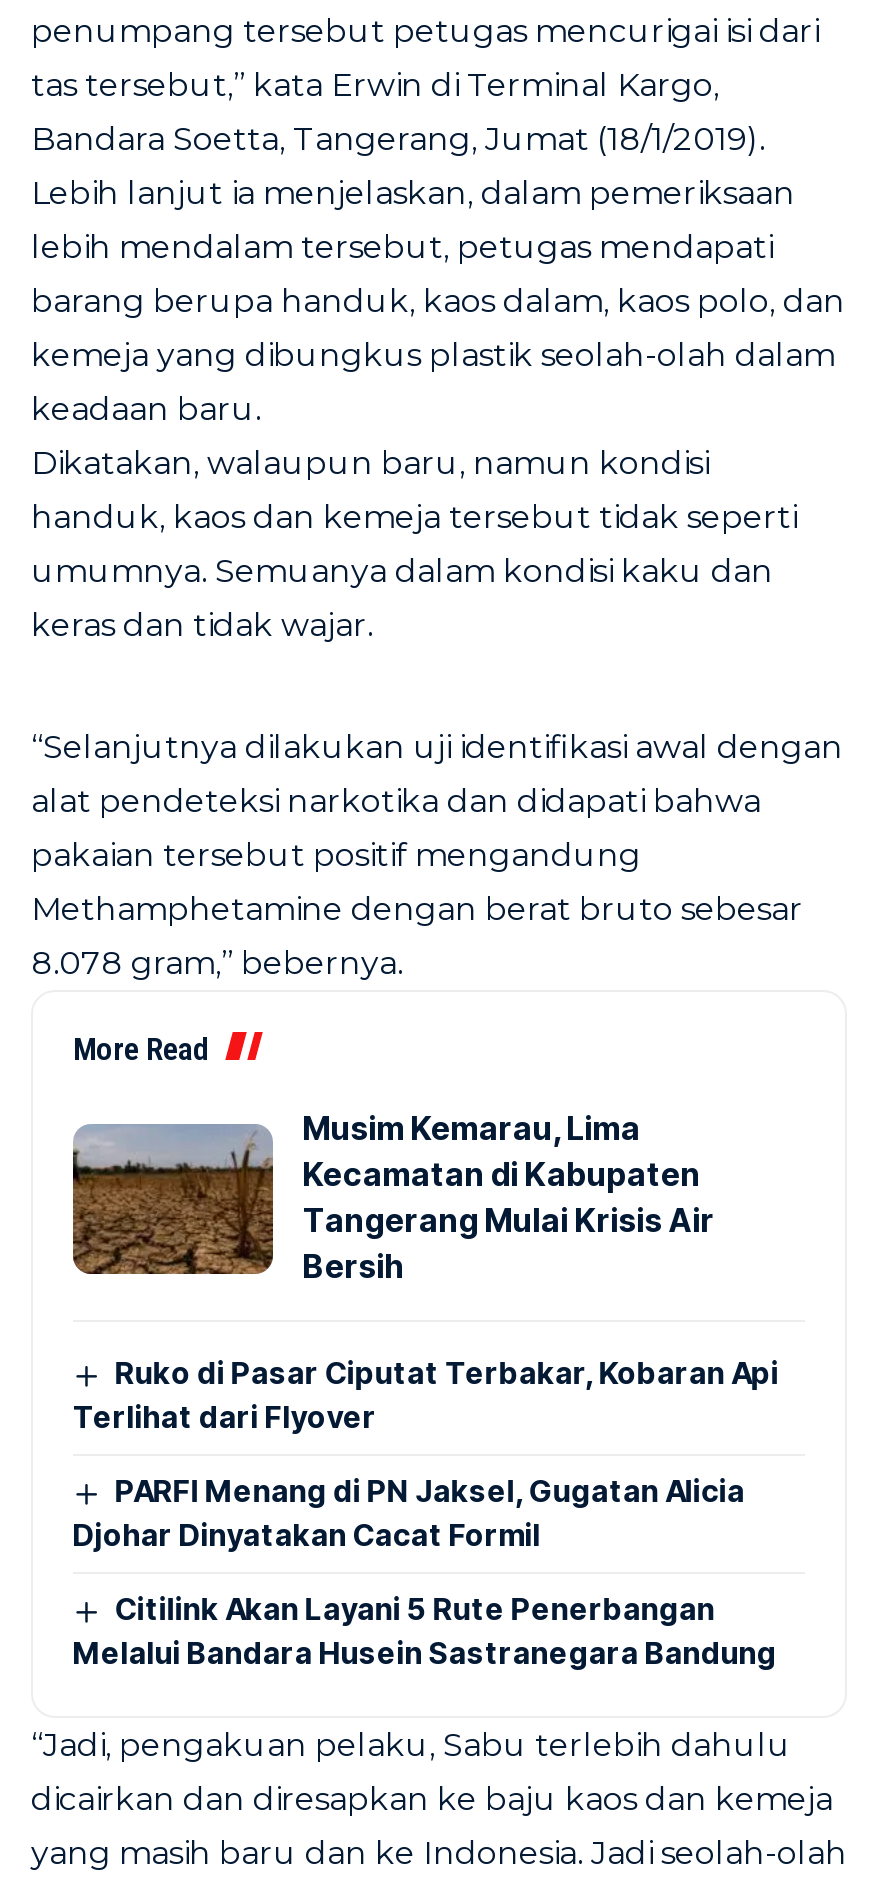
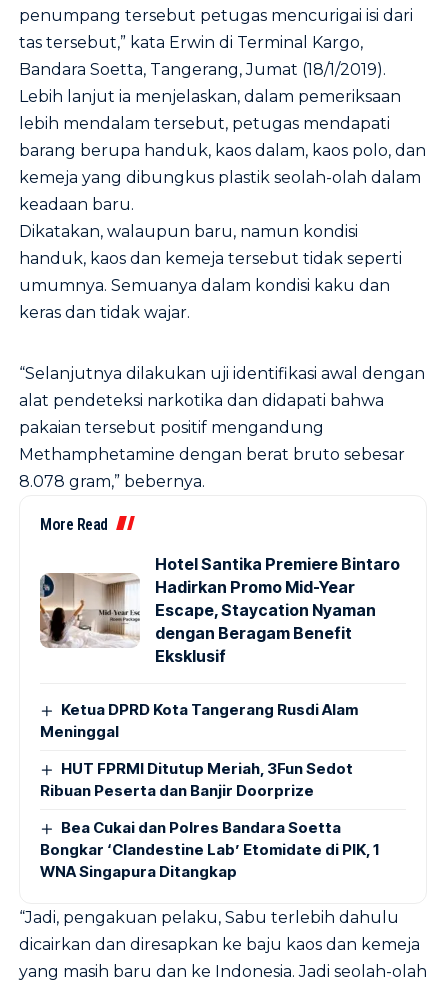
- [image]
- Musim Kemarau, Lima
- Kecamatan di Kabupaten
- Tangerang Mulai Krisis Air
- Bersih
+ [image]
+ Hotel Santika Premiere Bintaro
+ Hadirkan Promo Mid-Year
+ Escape, Staycation Nyaman
+ dengan Beragam Benefit
+ Eksklusif

- Ruko di Pasar Ciputat Terbakar, Kobaran Api
- Terlihat dari Flyover
+ Ketua DPRD Kota Tangerang Rusdi Alam
+ Meninggal

- PARFI Menang di PN Jaksel, Gugatan Alicia
- Djohar Dinyatakan Cacat Formil
+ HUT FPRMI Ditutup Meriah, 3Fun Sedot
+ Ribuan Peserta dan Banjir Doorprize

- Citilink Akan Layani 5 Rute Penerbangan
- Melalui Bandara Husein Sastranegara Bandung
+ Bea Cukai dan Polres Bandara Soetta
+ Bongkar ‘Clandestine Lab’ Etomidate di PIK, 1
+ WNA Singapura Ditangkap
